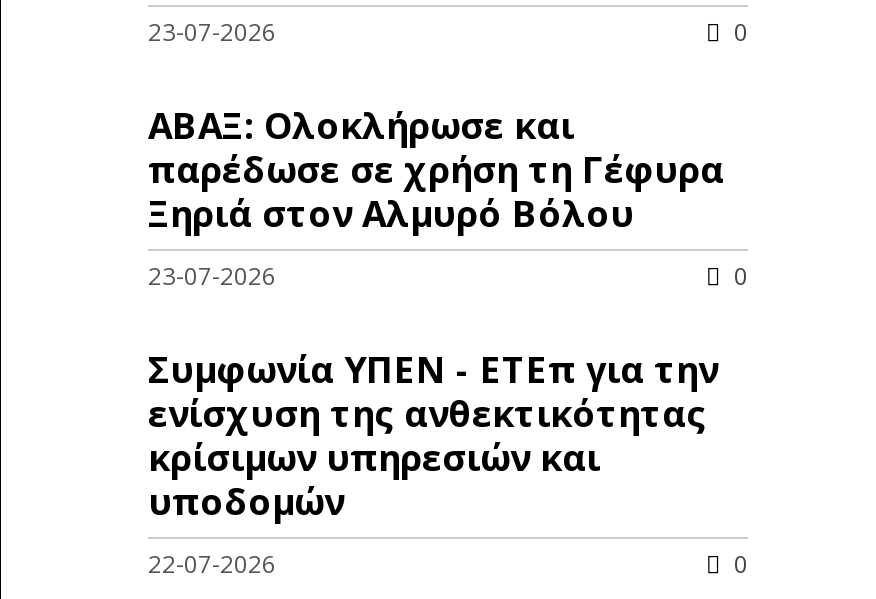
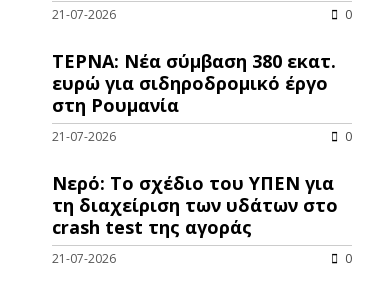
- 23-07-2026
+ 21-07-2026

- ΑΒΑΞ: Ολοκλήρωσε και
- παρέδωσε σε χρήση τη Γέφυρα
- Ξηριά στον Αλμυρό Βόλου
+ ΤΕΡΝΑ: Νέα σύμβαση 380 εκατ.
+ ευρώ για σιδηροδρομικό έργο
+ στη Ρουμανία

- 23-07-2026
+ 21-07-2026

- Συμφωνία ΥΠΕΝ - ΕΤΕπ για την
- ενίσχυση της ανθεκτικότητας
- κρίσιμων υπηρεσιών και
- υποδομών
+ Νερό: Το σχέδιο του ΥΠΕΝ για
+ τη διαχείριση των υδάτων στο
+ crash test της αγοράς

- 22-07-2026
+ 21-07-2026
